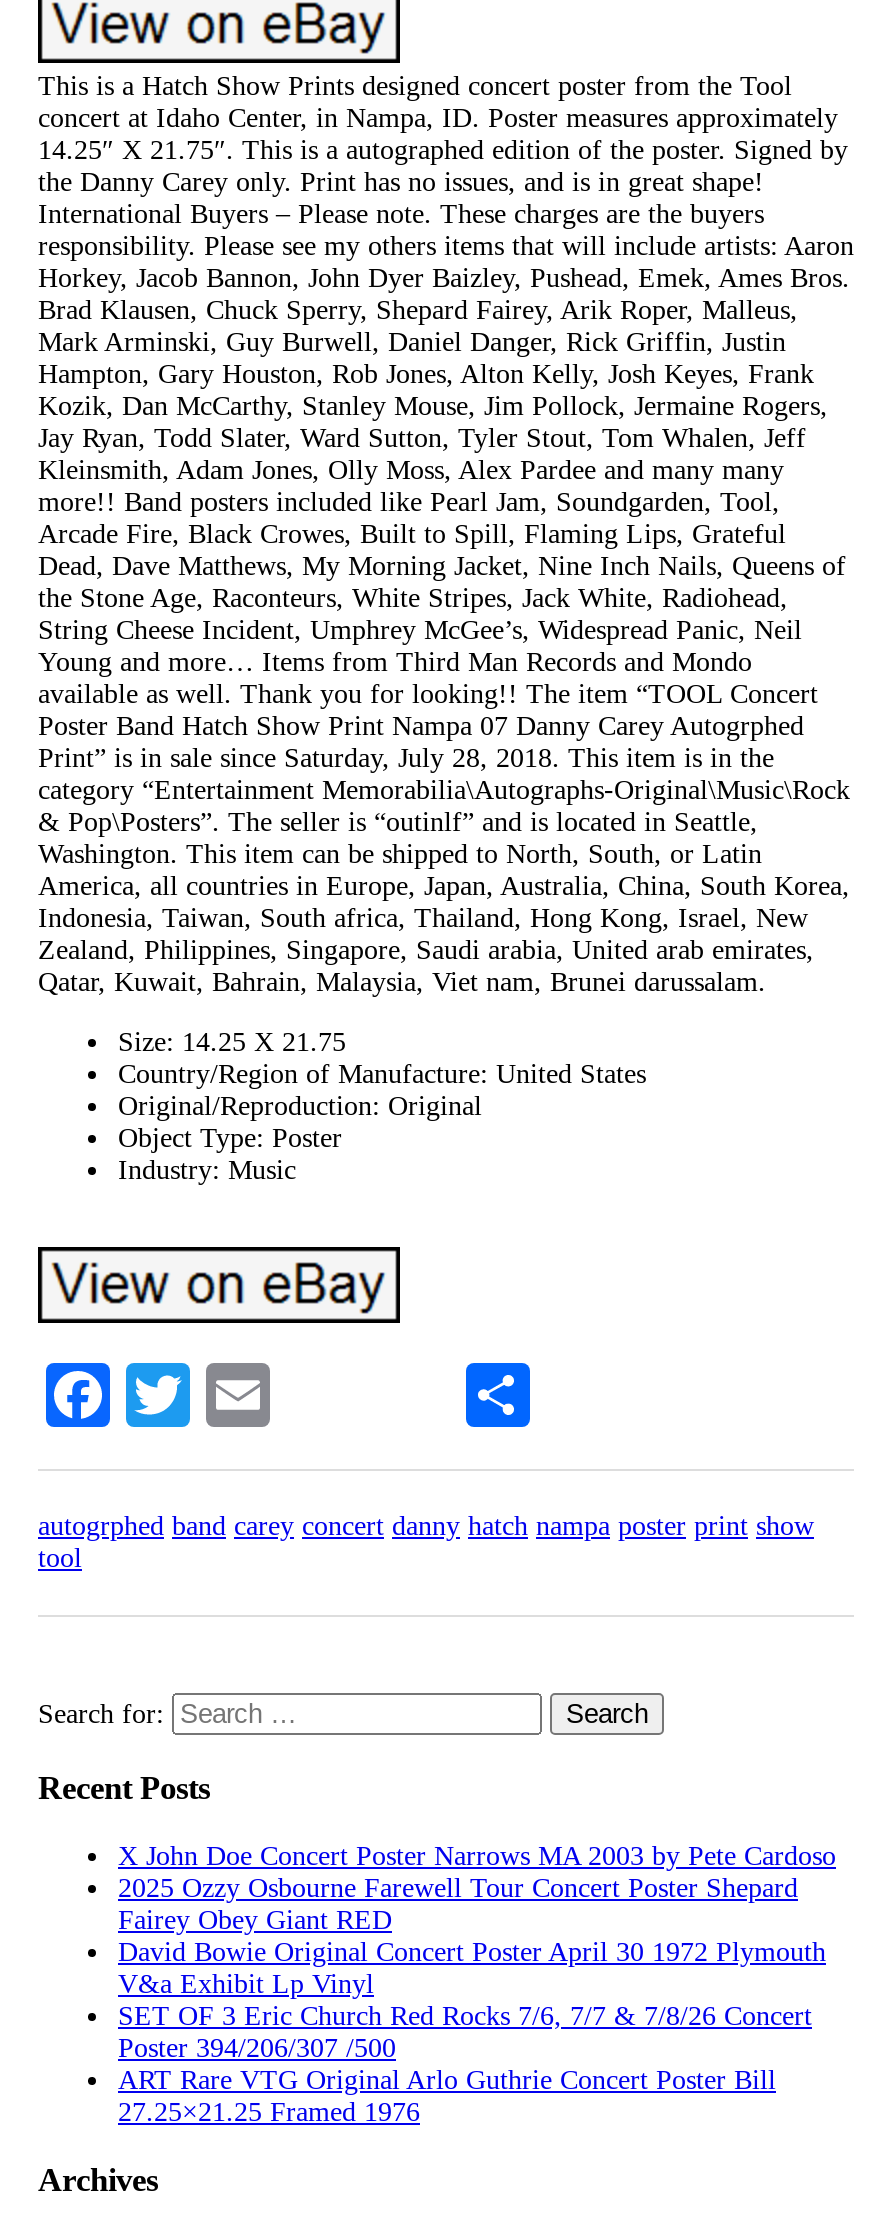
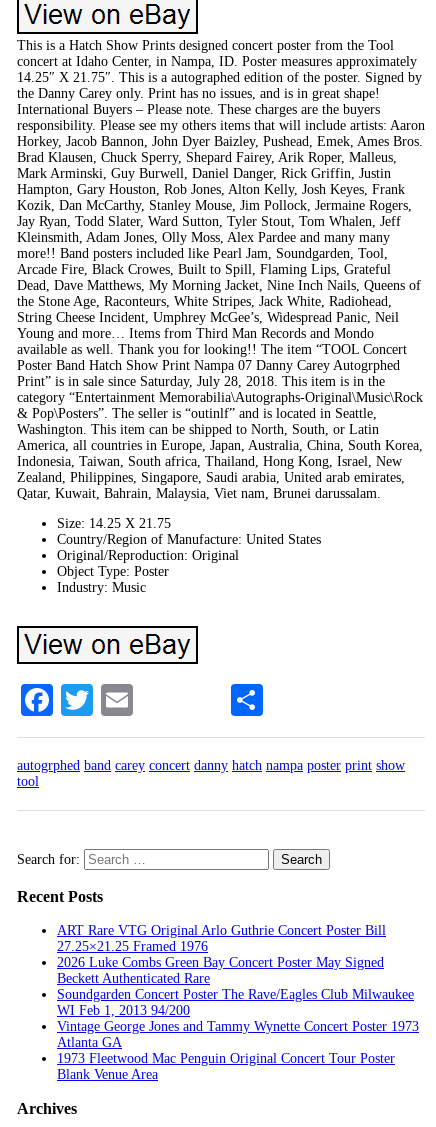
- X John Doe Concert Poster Narrows MA 2003 by Pete Cardoso
- 2025 Ozzy Osbourne Farewell Tour Concert Poster Shepard
- Fairey Obey Giant RED
- David Bowie Original Concert Poster April 30 1972 Plymouth
- V&a Exhibit Lp Vinyl
- SET OF 3 Eric Church Red Rocks 7/6, 7/7 & 7/8/26 Concert
- Poster 394/206/307 /500

moved up: ART Rare VTG Original Arlo Guthrie Concert Poster Bill | 27.25×21.25 Framed 1976

+ 2026 Luke Combs Green Bay Concert Poster May Signed
+ Beckett Authenticated Rare
+ Soundgarden Concert Poster The Rave/Eagles Club Milwaukee
+ WI Feb 1, 2013 94/200
+ Vintage George Jones and Tammy Wynette Concert Poster 1973
+ Atlanta GA
+ 1973 Fleetwood Mac Penguin Original Concert Tour Poster
+ Blank Venue Area
